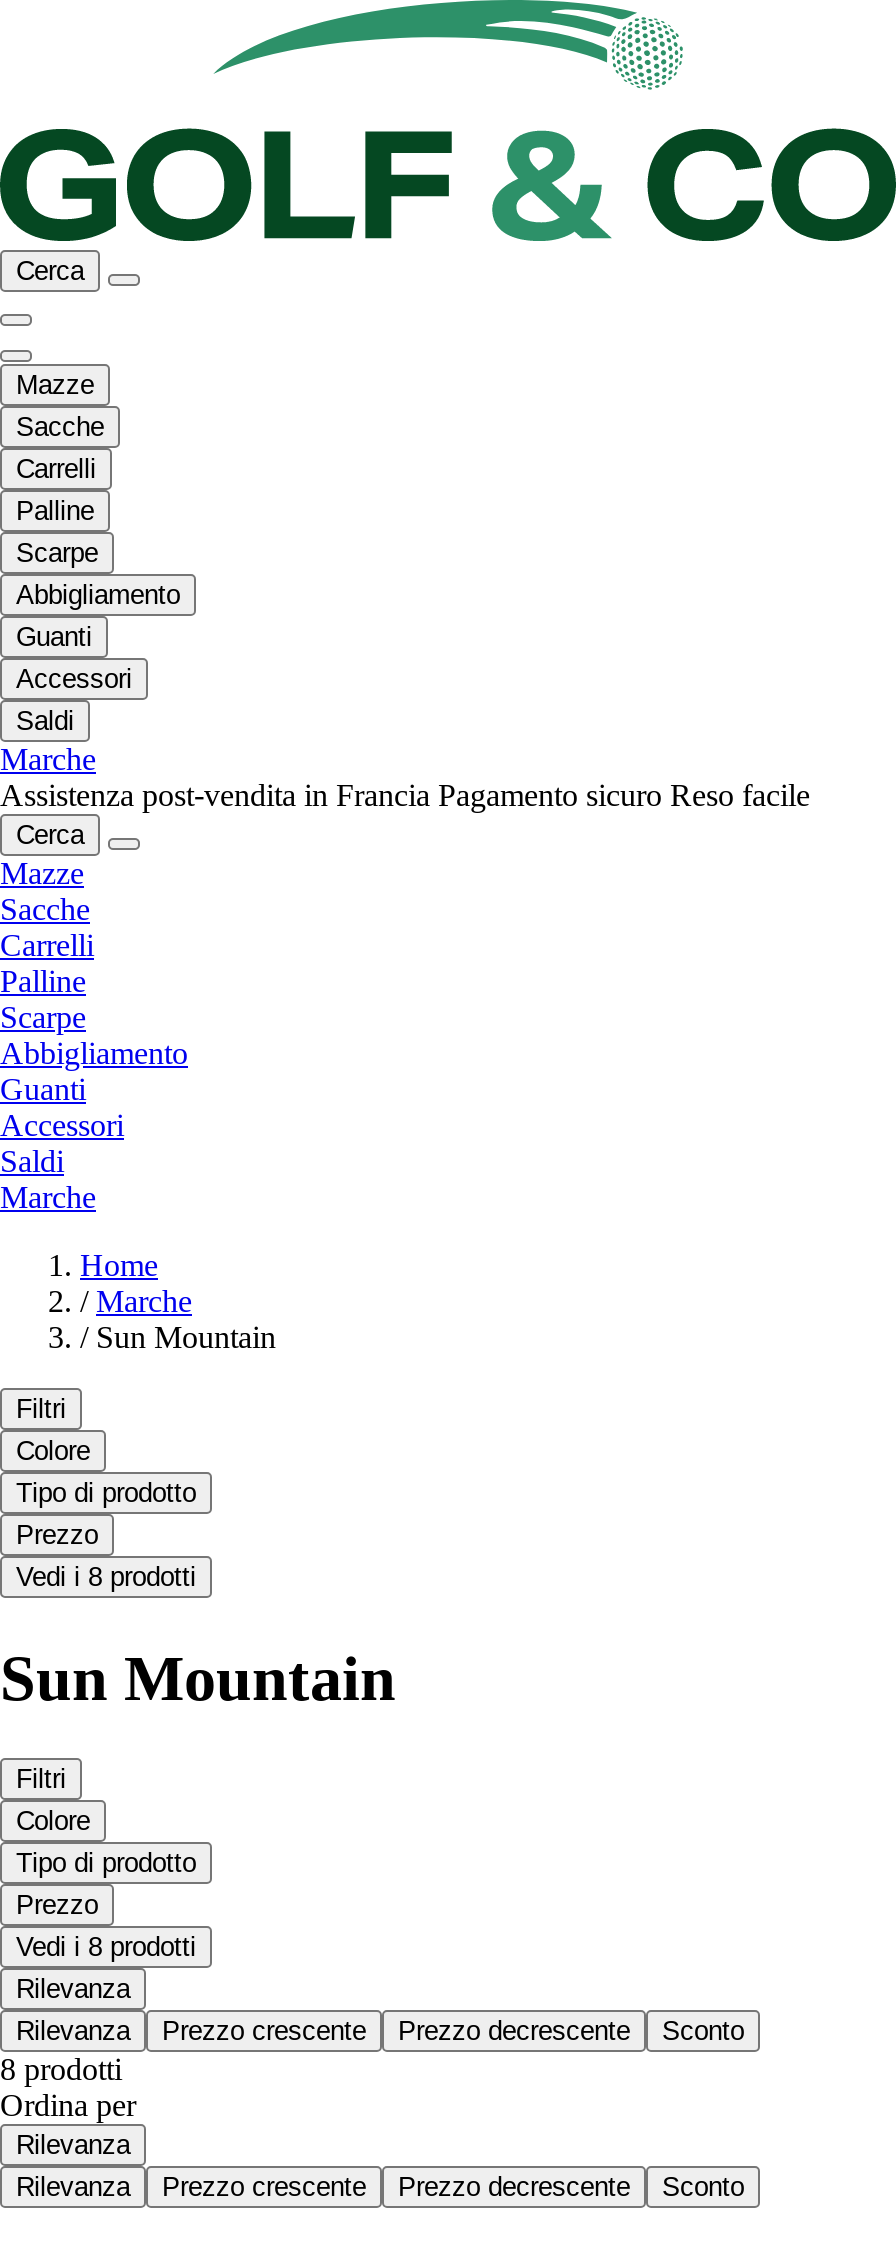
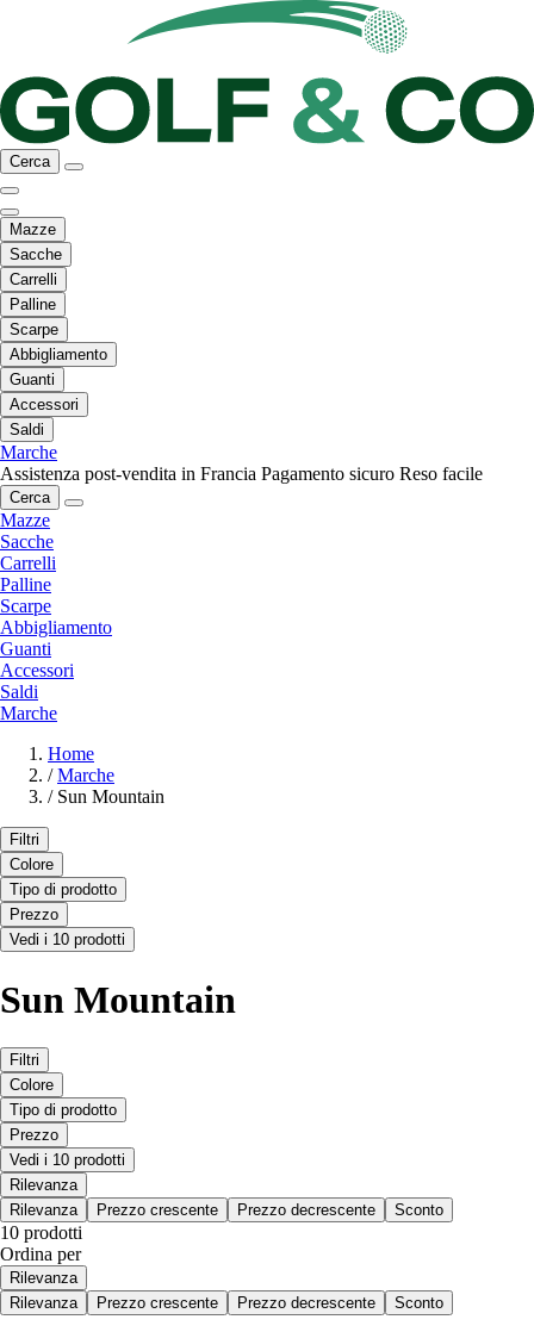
- Vedi i 8 prodotti
+ Vedi i 10 prodotti

- Vedi i 8 prodotti
+ Vedi i 10 prodotti

- 8 prodotti
+ 10 prodotti
